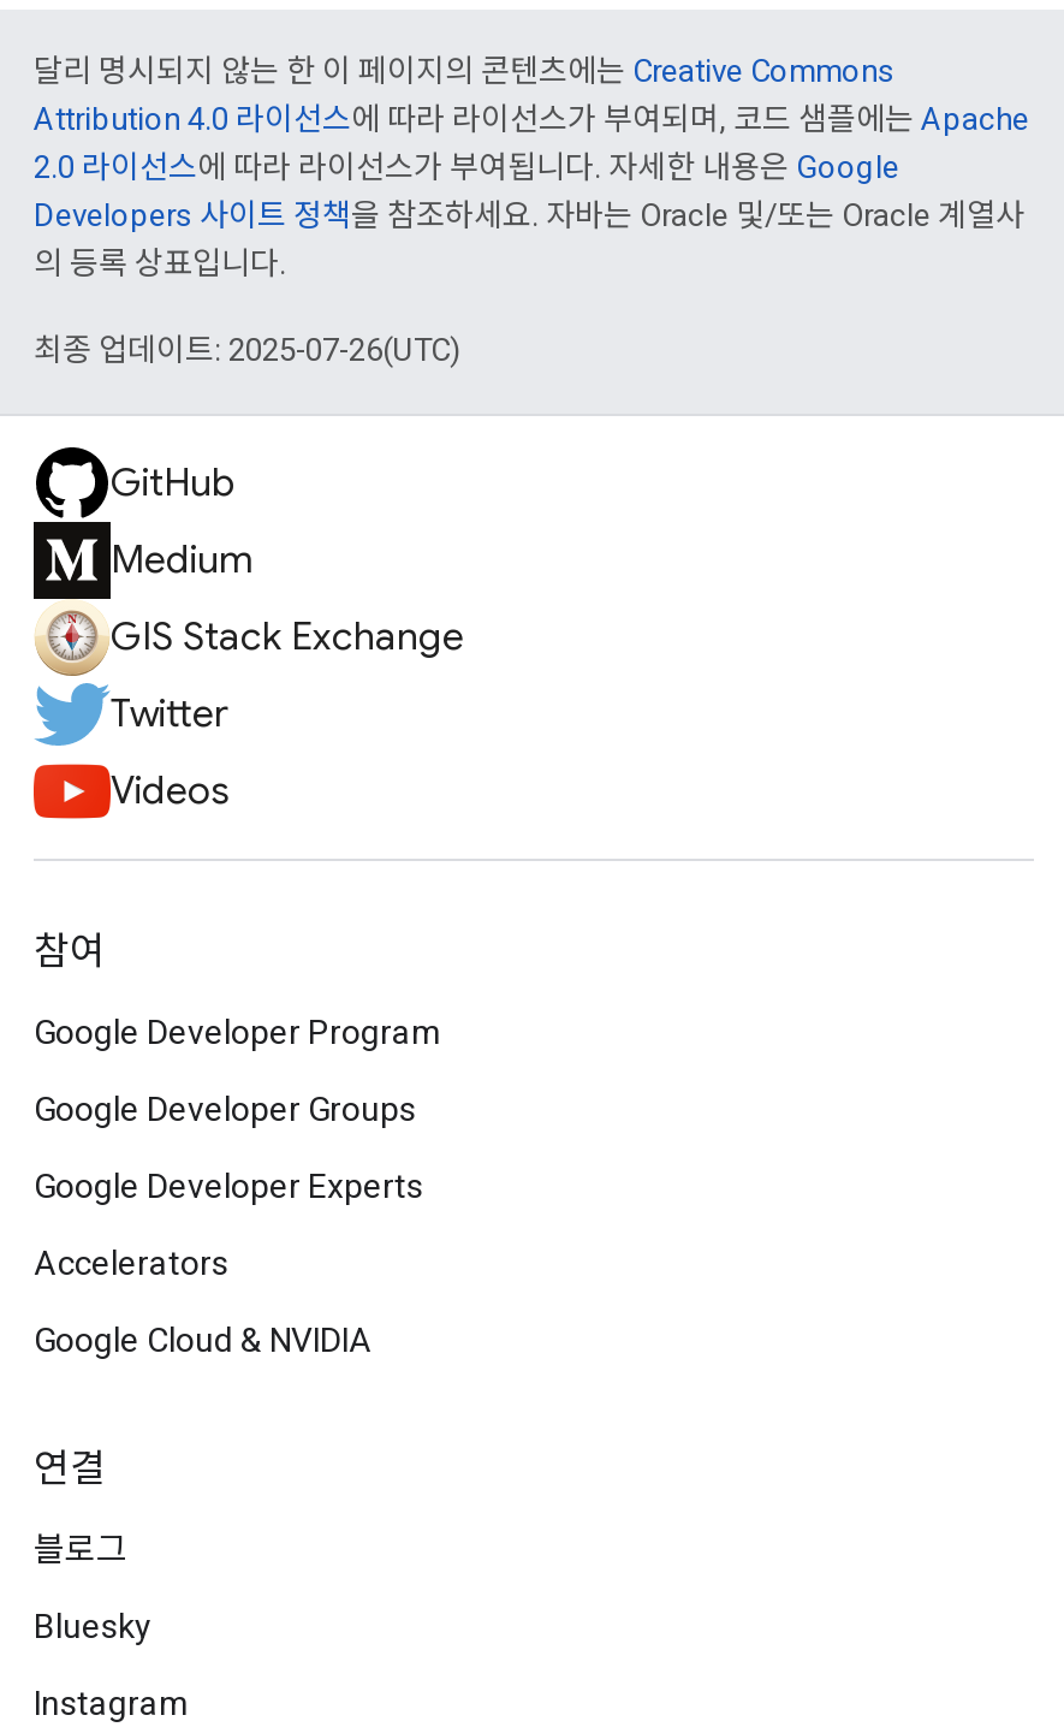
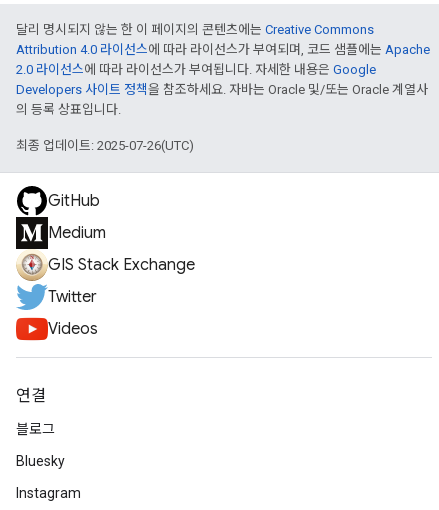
- 참여
- Google Developer Program
- Google Developer Groups
- Google Developer Experts
- Accelerators
- Google Cloud & NVIDIA
